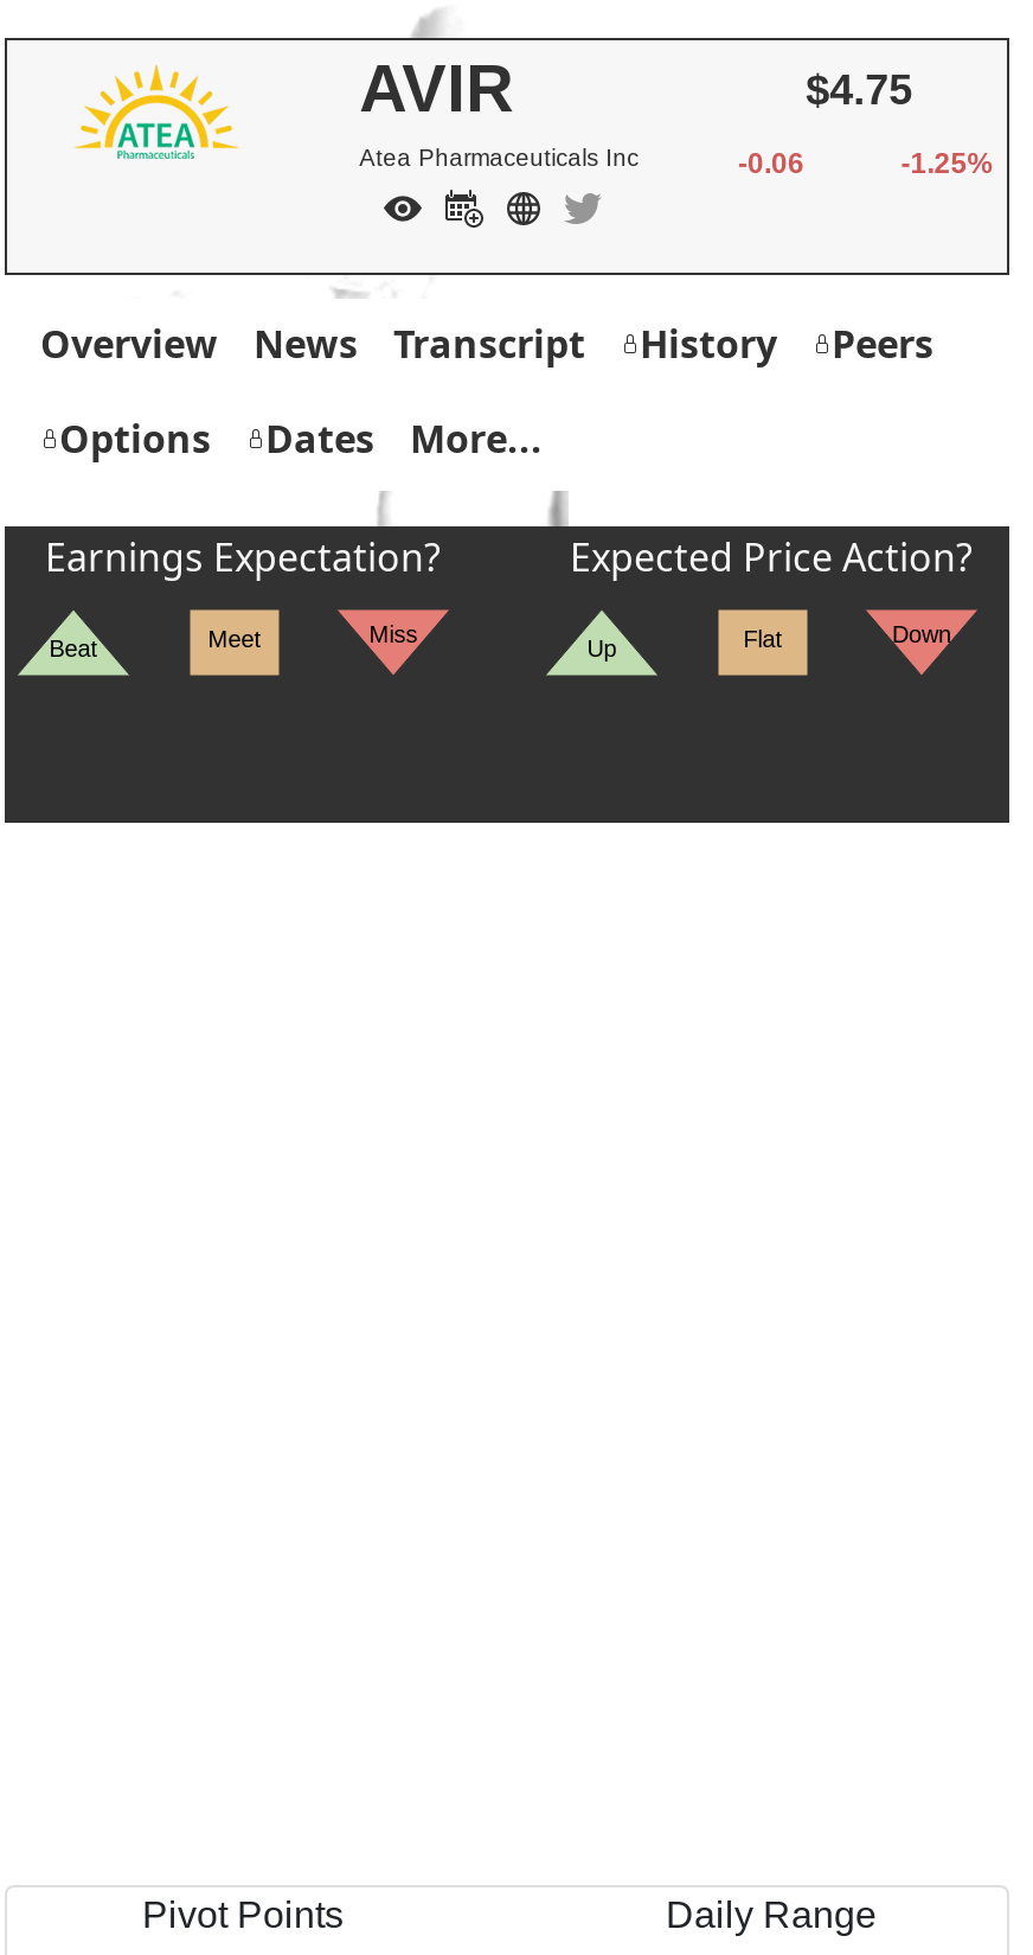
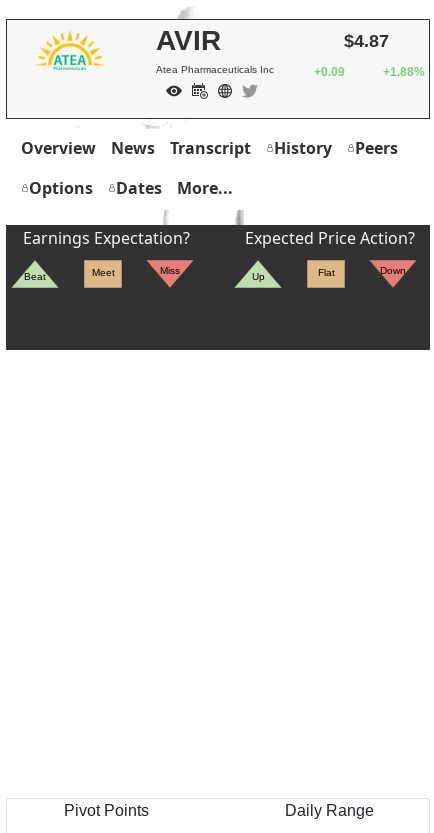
- $4.75
+ $4.87

- -0.06
+ +0.09

- -1.25%
+ +1.88%
